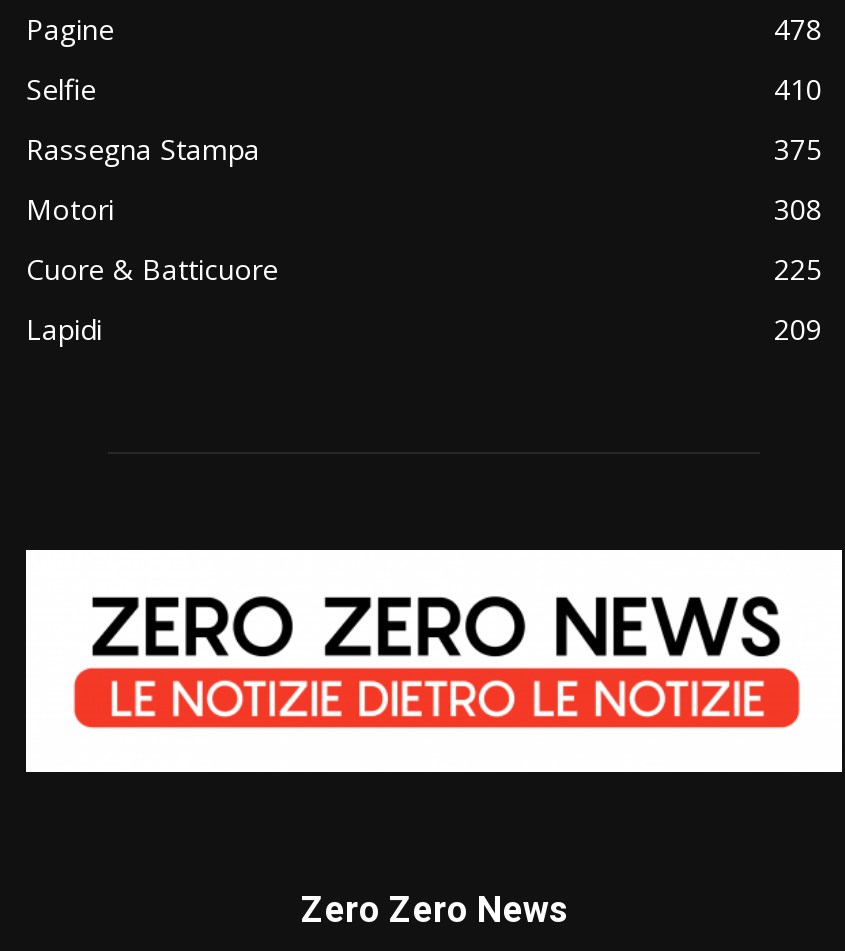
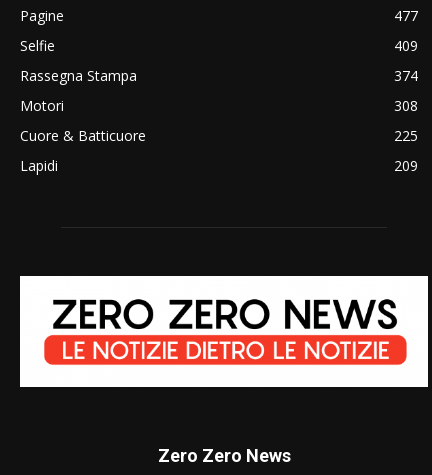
- 478
+ 477

- 410
+ 409

- 375
+ 374
